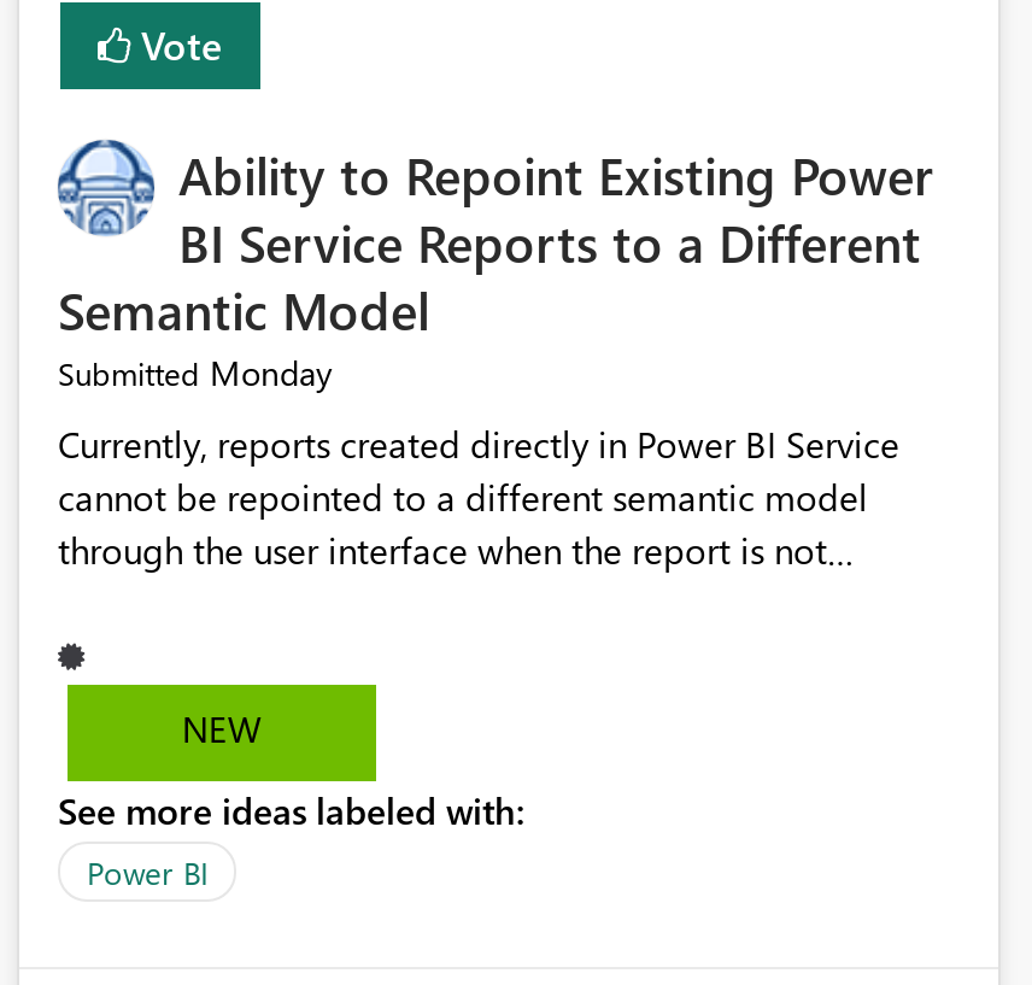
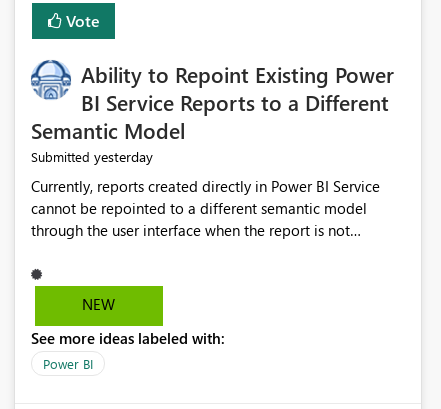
- Submitted Monday
+ Submitted yesterday
